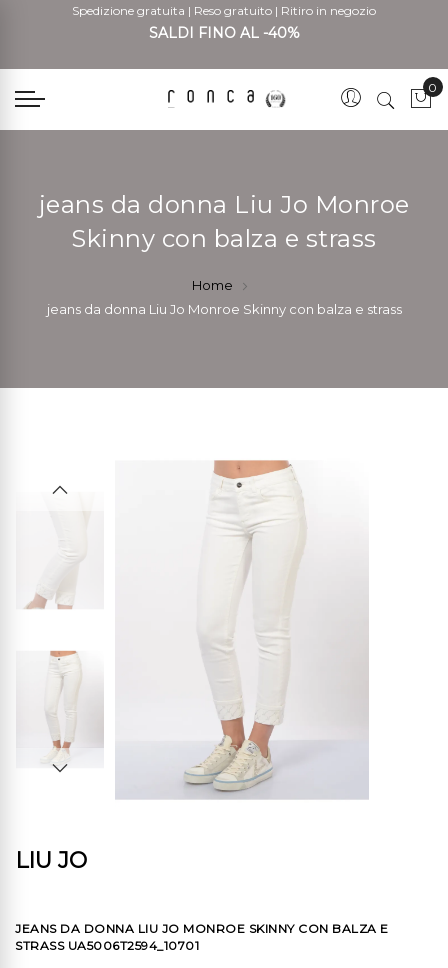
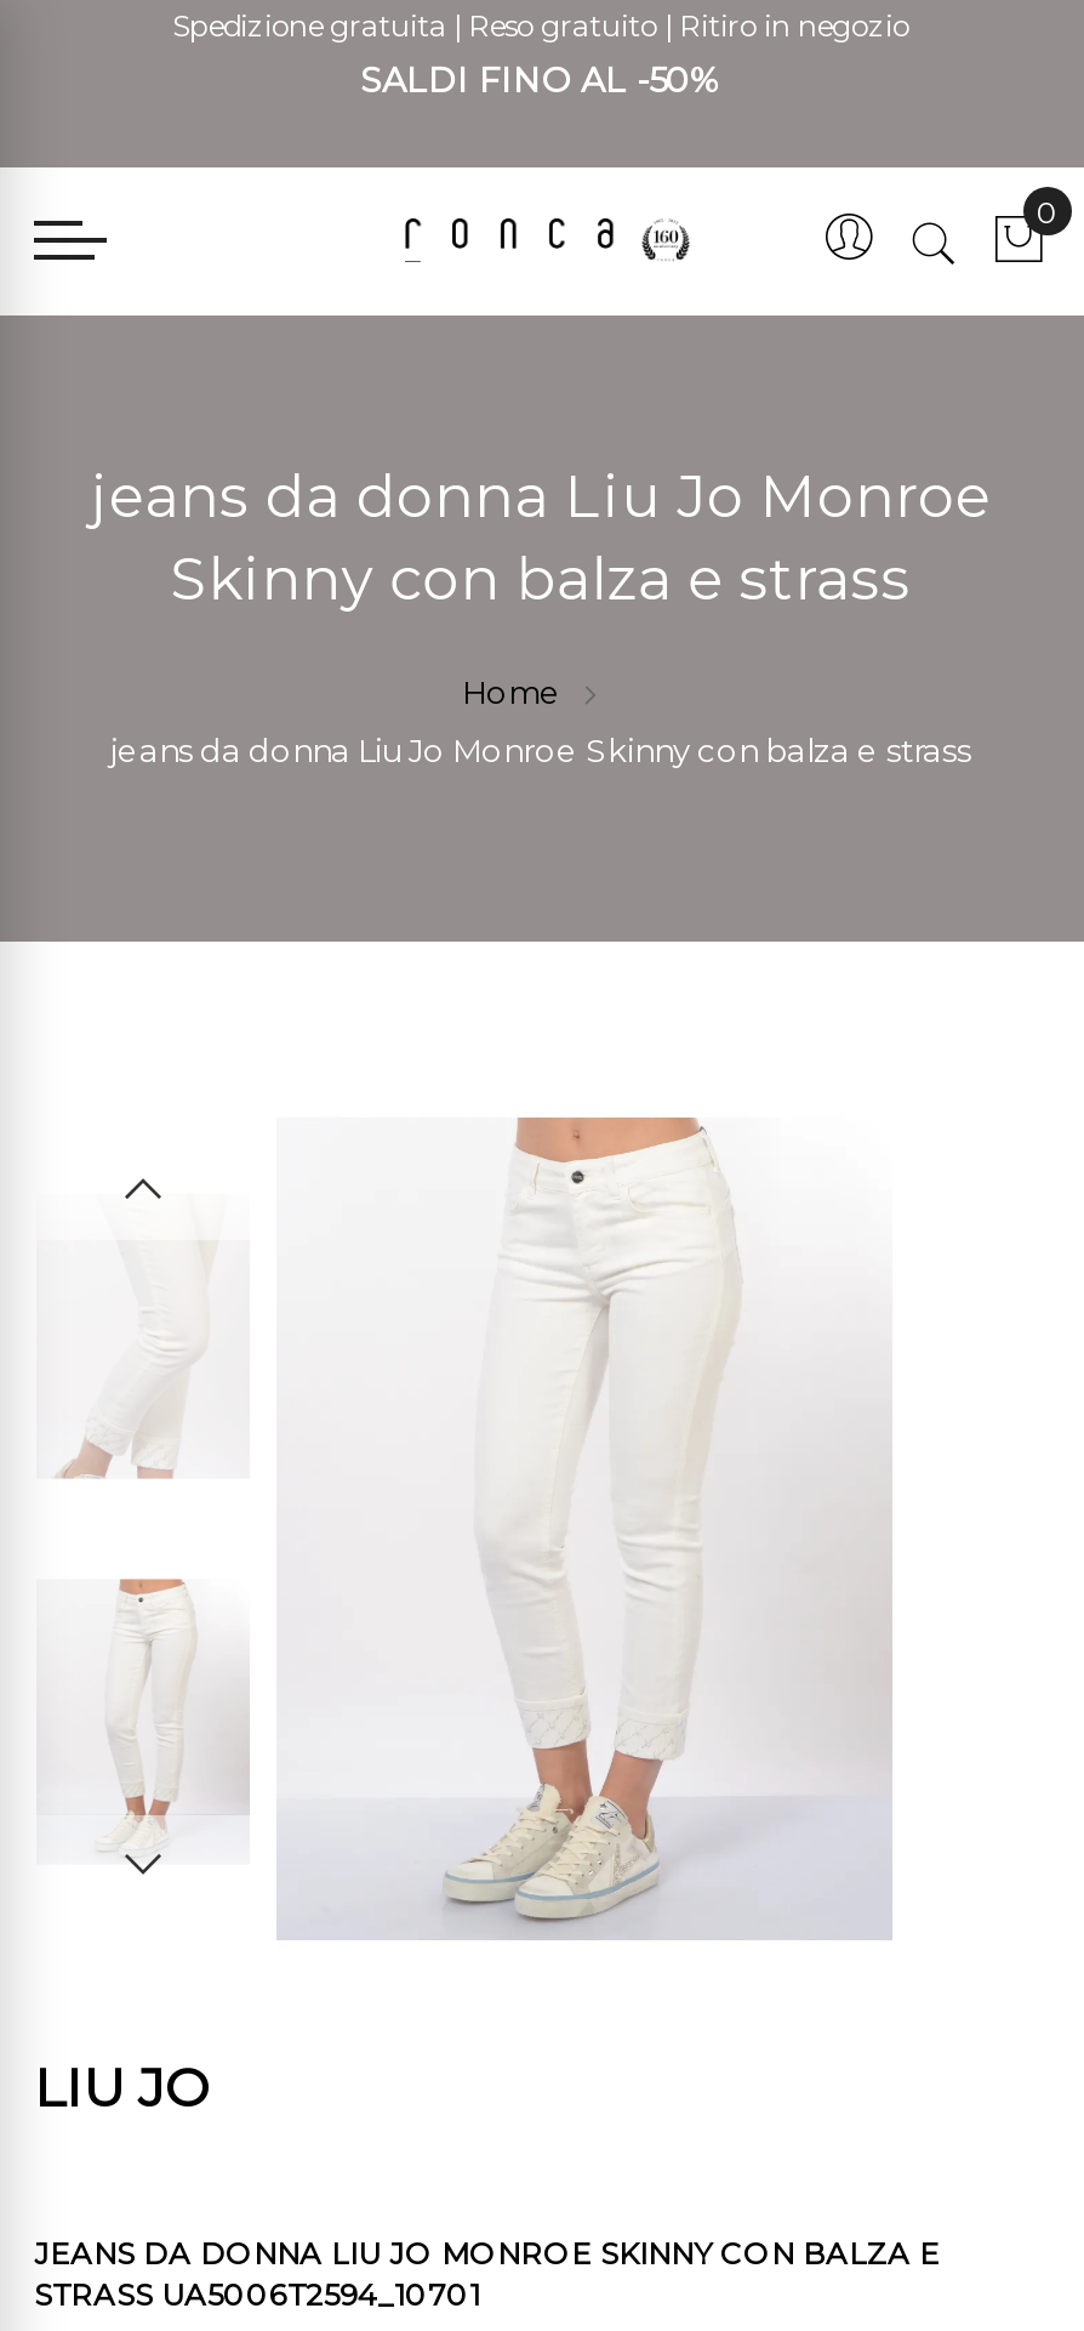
- SALDI FINO AL -40%
+ SALDI FINO AL -50%
